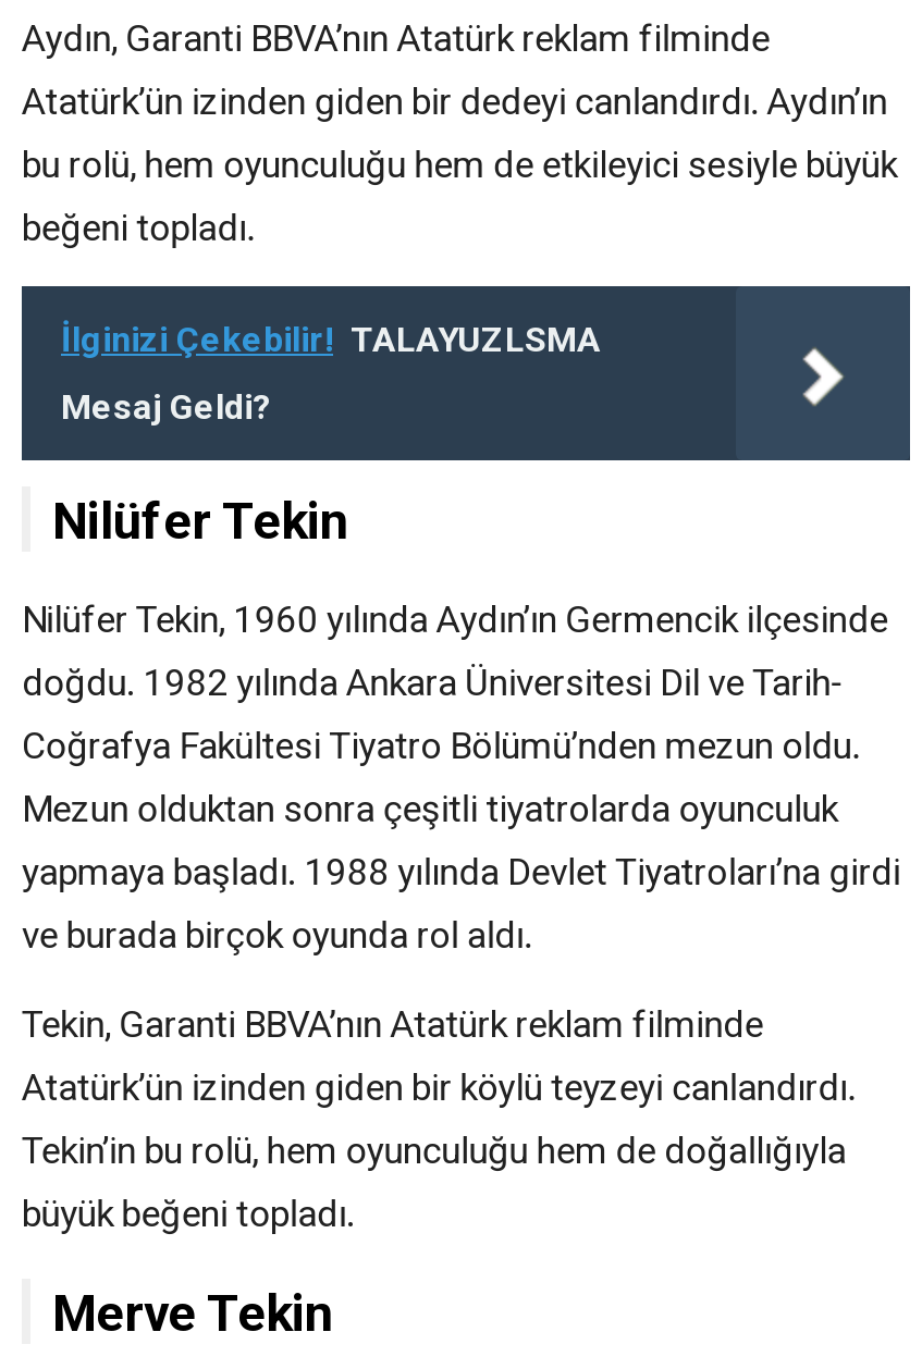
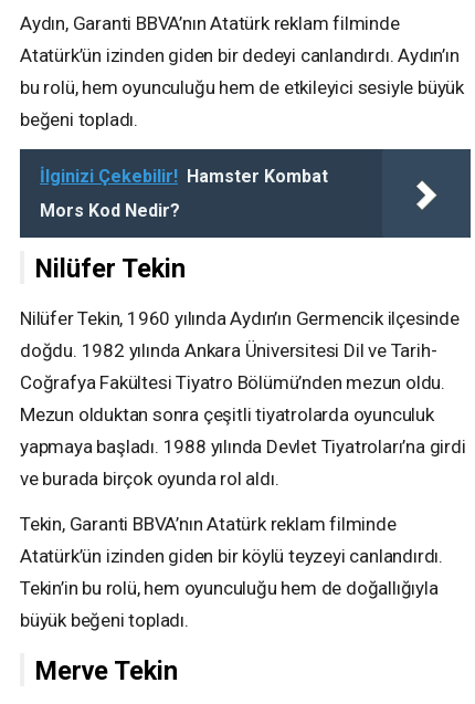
- İlginizi Çekebilir! TALAYUZLSMA
+ İlginizi Çekebilir! Hamster Kombat

- Mesaj Geldi?
+ Mors Kod Nedir?
